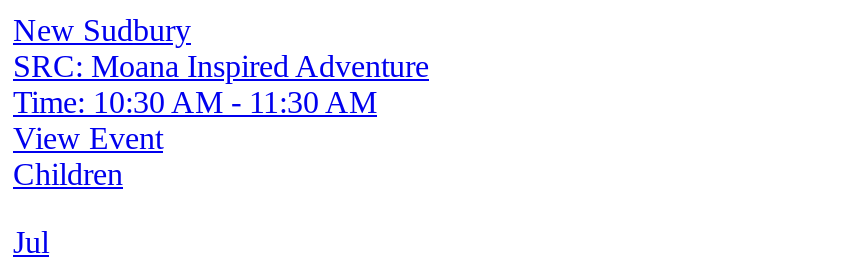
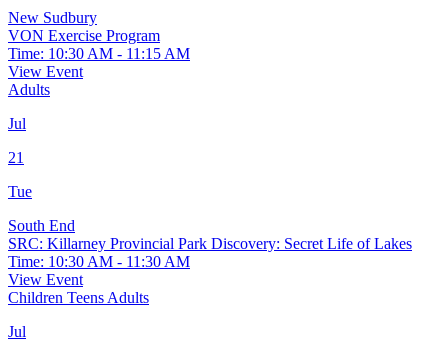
- SRC: Moana Inspired Adventure
+ VON Exercise Program
+ Time: 10:30 AM - 11:15 AM
+ View Event
+ Adults
+ Jul
+ 21
+ Tue
+ South End
+ SRC: Killarney Provincial Park Discovery: Secret Life of Lakes

- Children
+ Children Teens Adults
